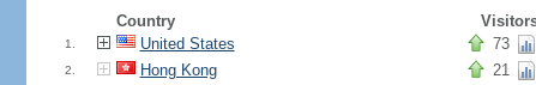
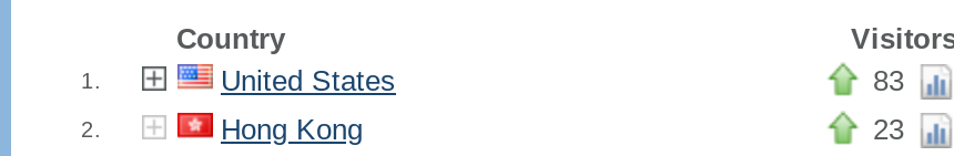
- 73
+ 83

- 21
+ 23
